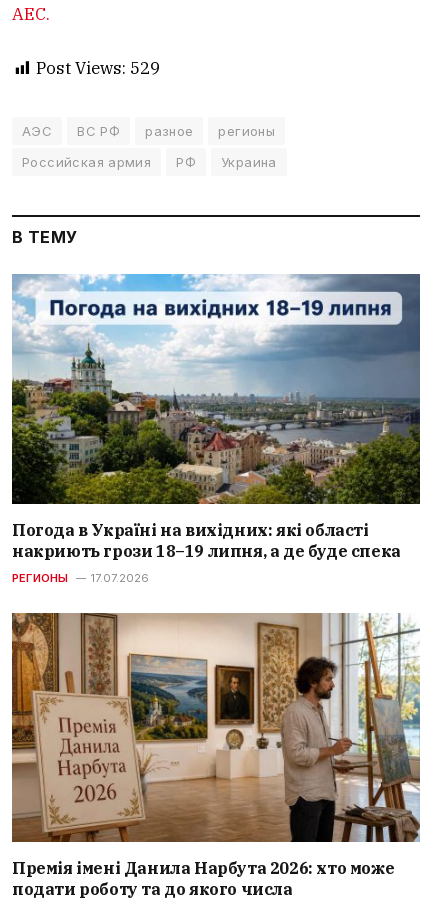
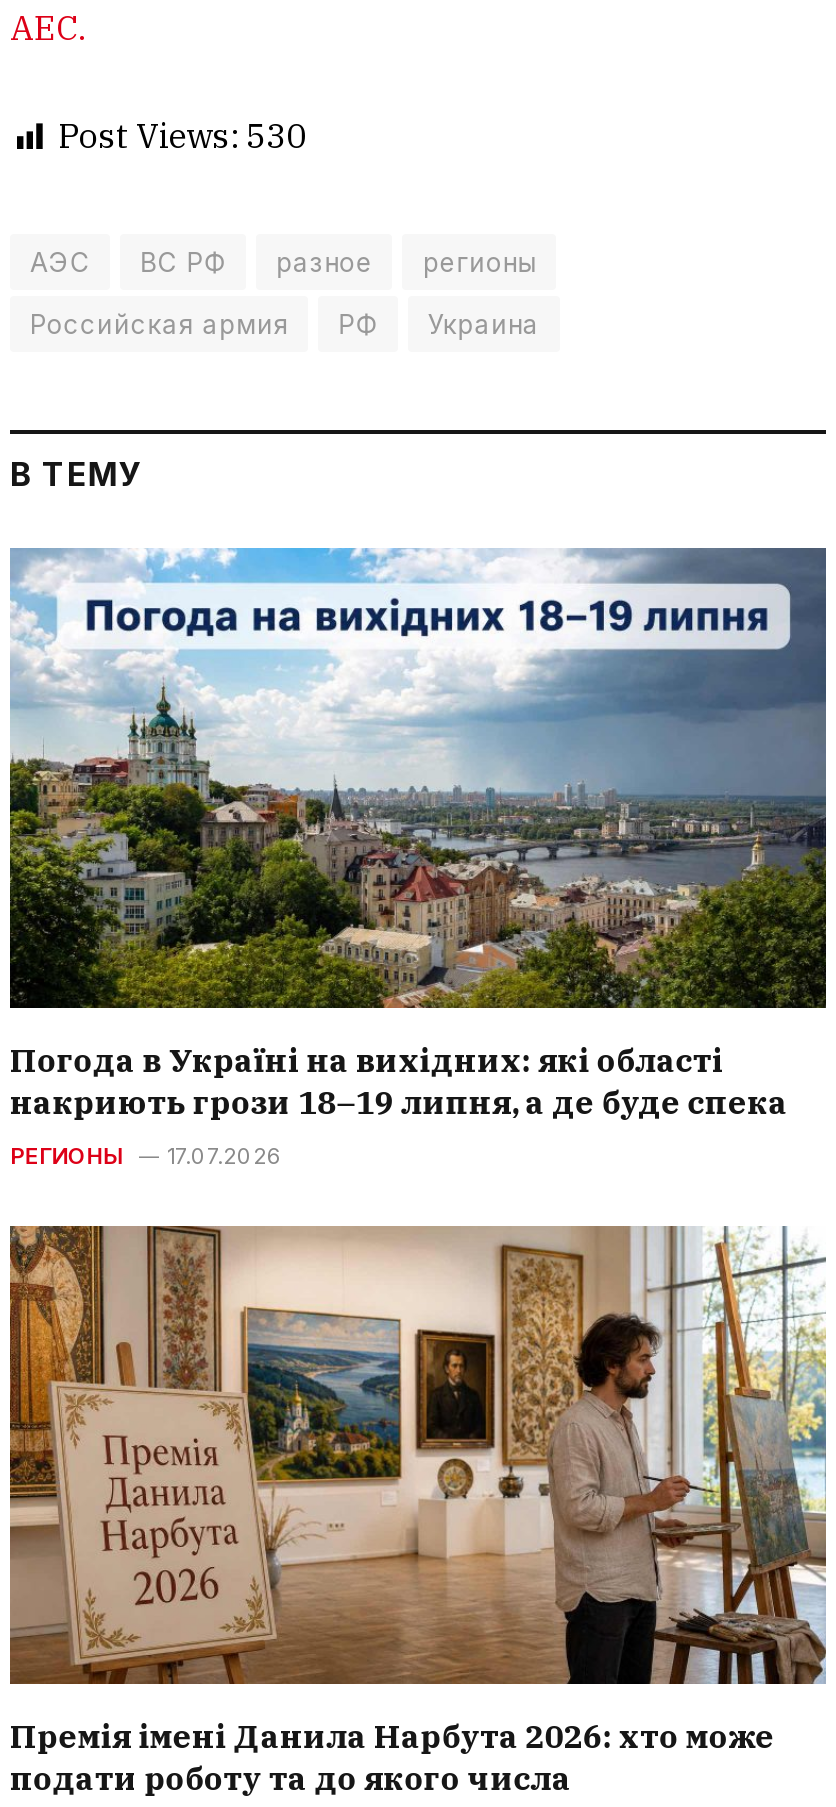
- Post Views: 529
+ Post Views: 530
